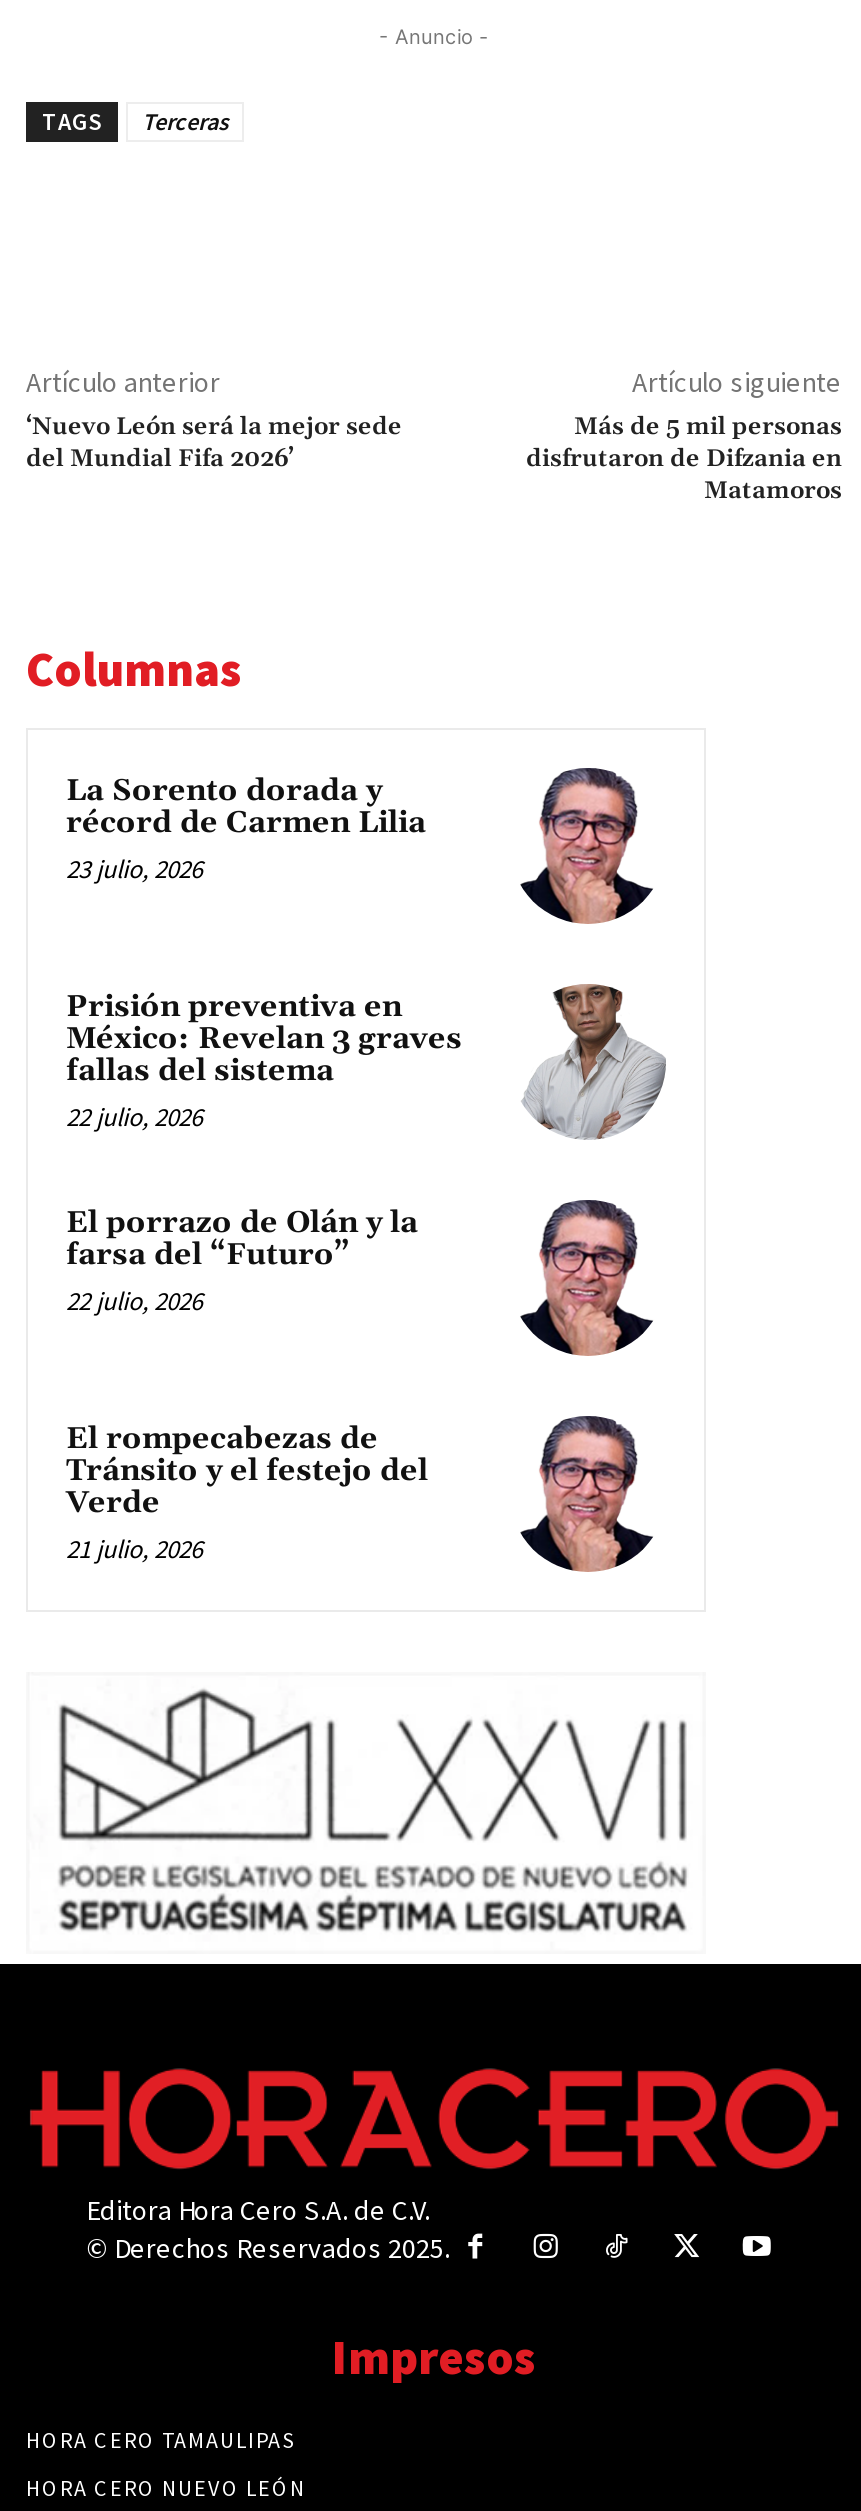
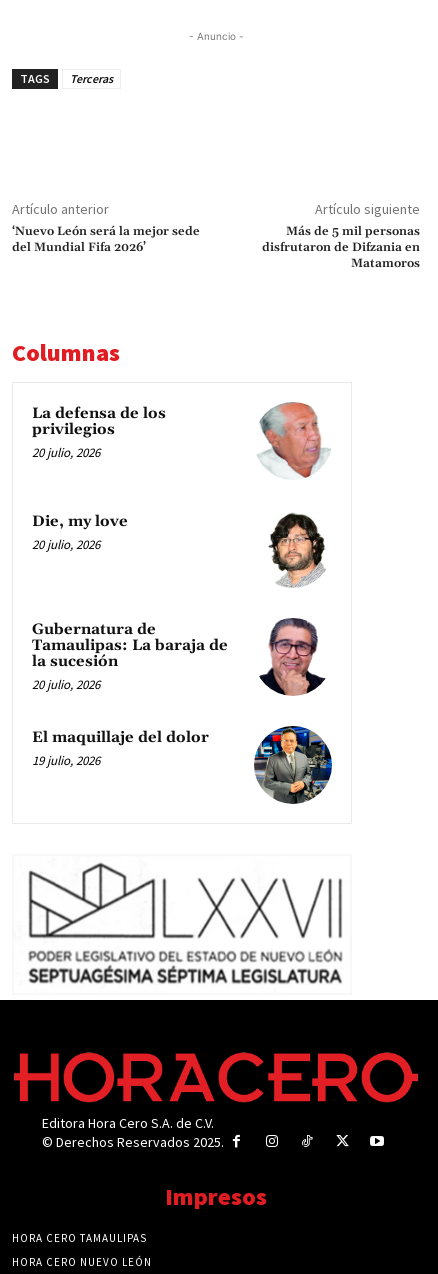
- La Sorento dorada y
- récord de Carmen Lilia
- 23 julio, 2026
+ La defensa de los
+ privilegios
+ 20 julio, 2026

- [image]
+ [image]

- Prisión preventiva en
- México: Revelan 3 graves
- fallas del sistema
- 22 julio, 2026
+ Die, my love
+ 20 julio, 2026

- [image]
+ [image]

- El porrazo de Olán y la
- farsa del “Futuro”
- 22 julio, 2026
+ Gubernatura de
+ Tamaulipas: La baraja de
+ la sucesión
+ 20 julio, 2026

- El rompecabezas de
- Tránsito y el festejo del
- Verde
- 21 julio, 2026
+ El maquillaje del dolor
+ 19 julio, 2026

- [image]
+ [image]
